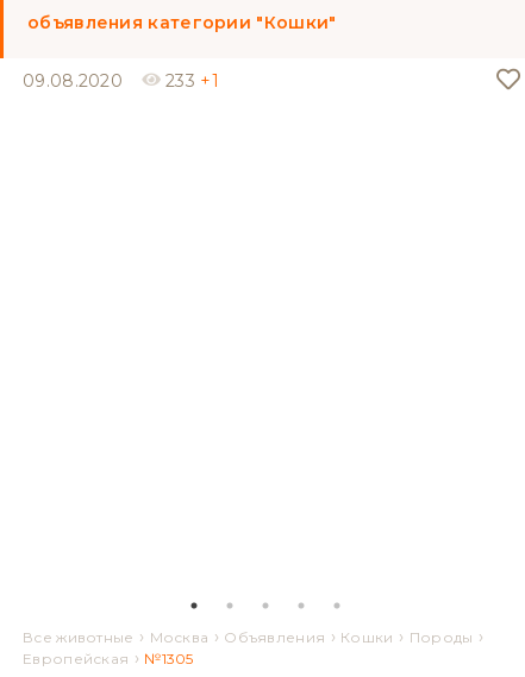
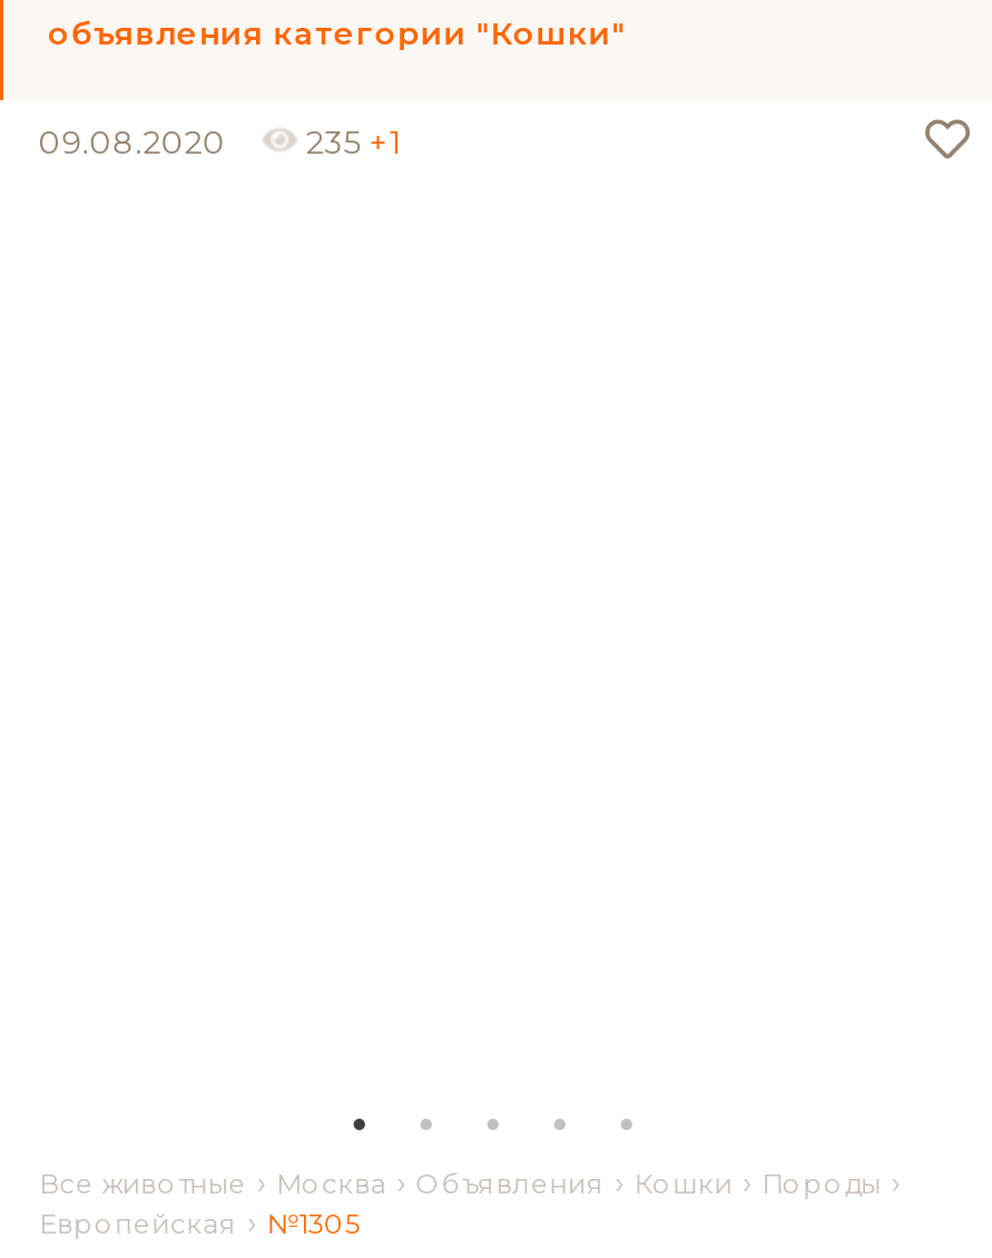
- 09.08.2020 233 +1
+ 09.08.2020 235 +1
